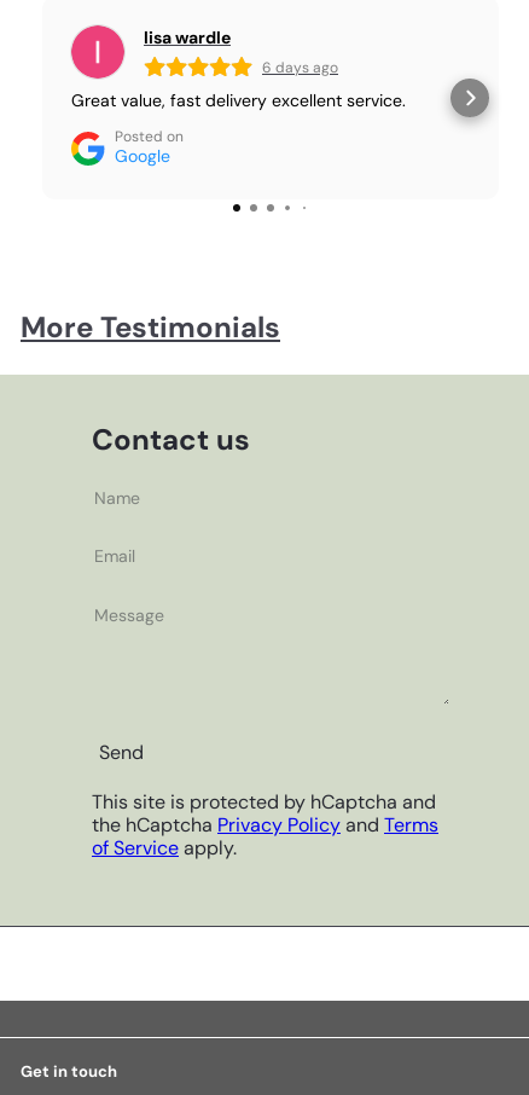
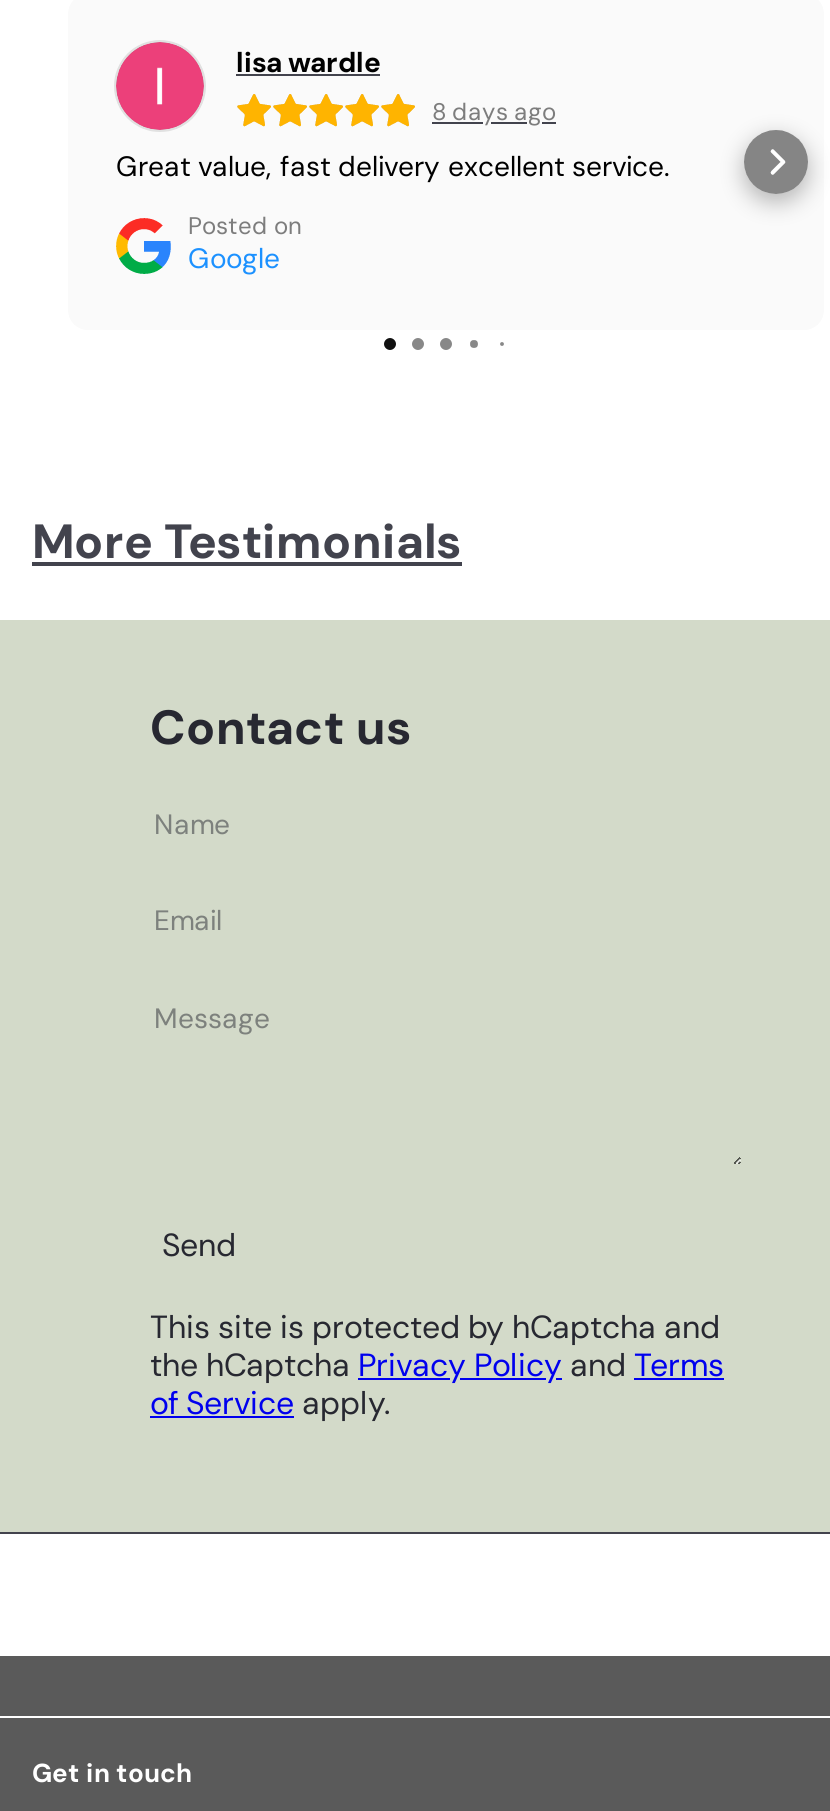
- 6 days ago
+ 8 days ago
